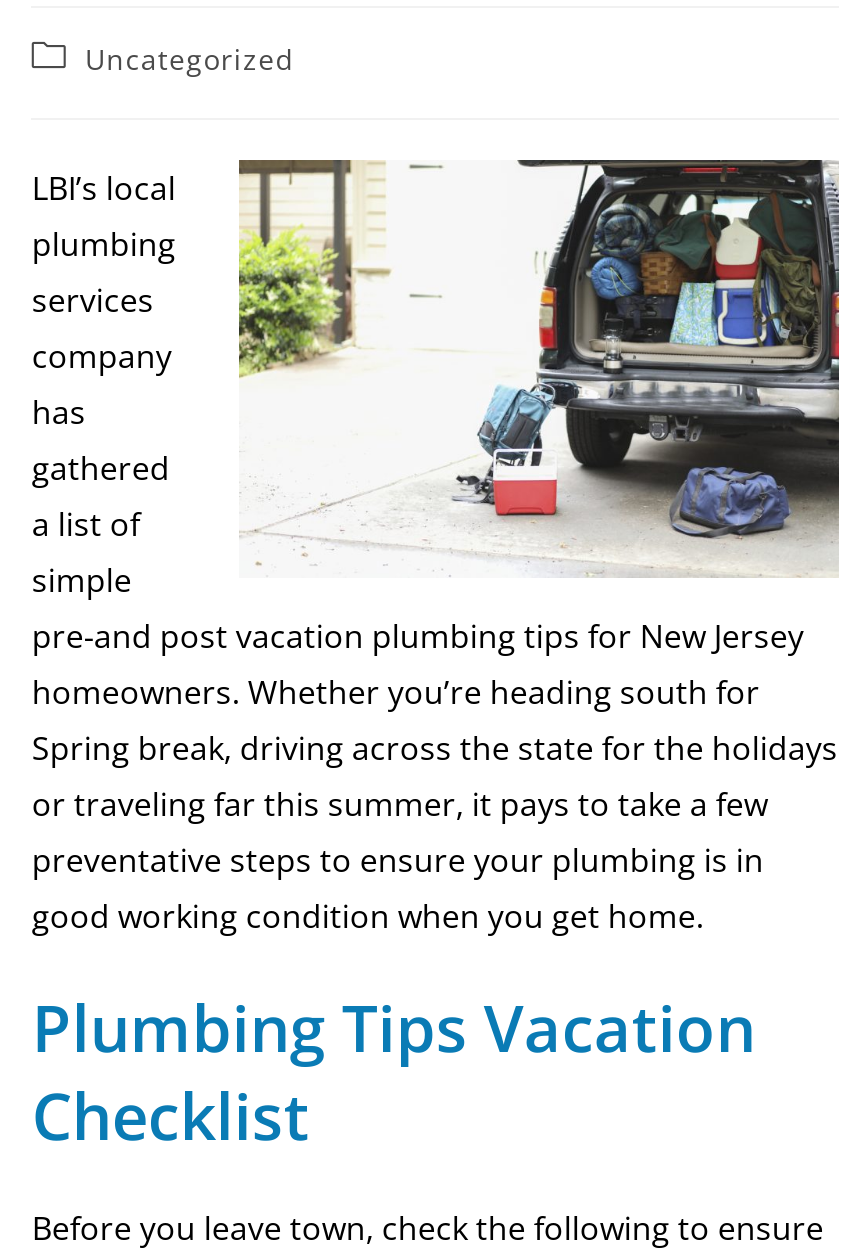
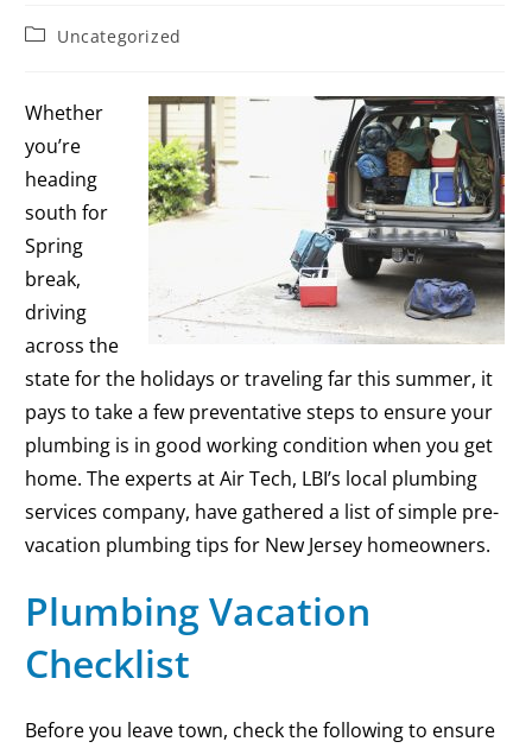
- LBI’s local
- plumbing
- services
- company
- has
- gathered
- a list of
- simple
- pre-and post vacation plumbing tips for New Jersey
- homeowners. Whether you’re heading south for
- Spring break, driving across the state for the holidays
- or traveling far this summer, it pays to take a few
- preventative steps to ensure your plumbing is in
- good working condition when you get home.
+ Whether
+ you’re
+ heading
+ south for
+ Spring
+ break,
+ driving
+ across the
+ state for the holidays or traveling far this summer, it
+ pays to take a few preventative steps to ensure your
+ plumbing is in good working condition when you get
+ home. The experts at Air Tech, LBI’s local plumbing
+ services company, have gathered a list of simple pre-
+ vacation plumbing tips for New Jersey homeowners.

- Plumbing Tips Vacation
+ Plumbing Vacation
